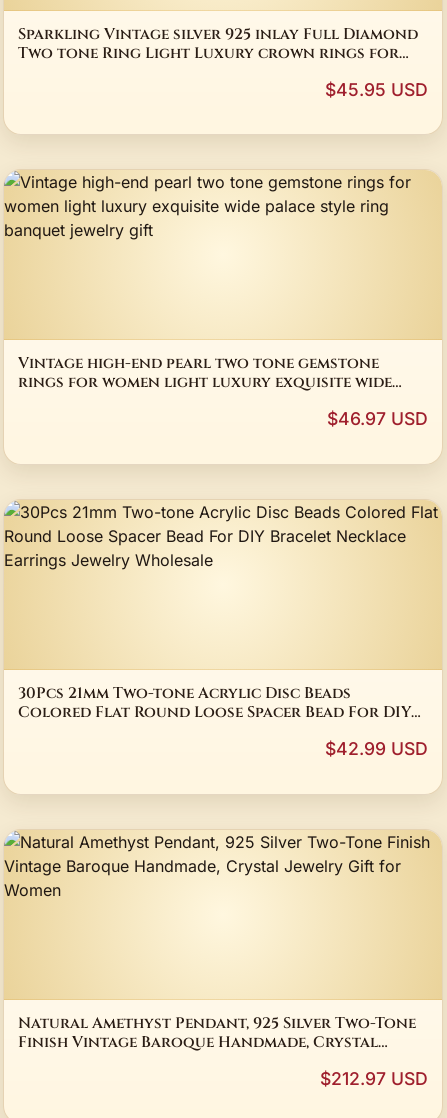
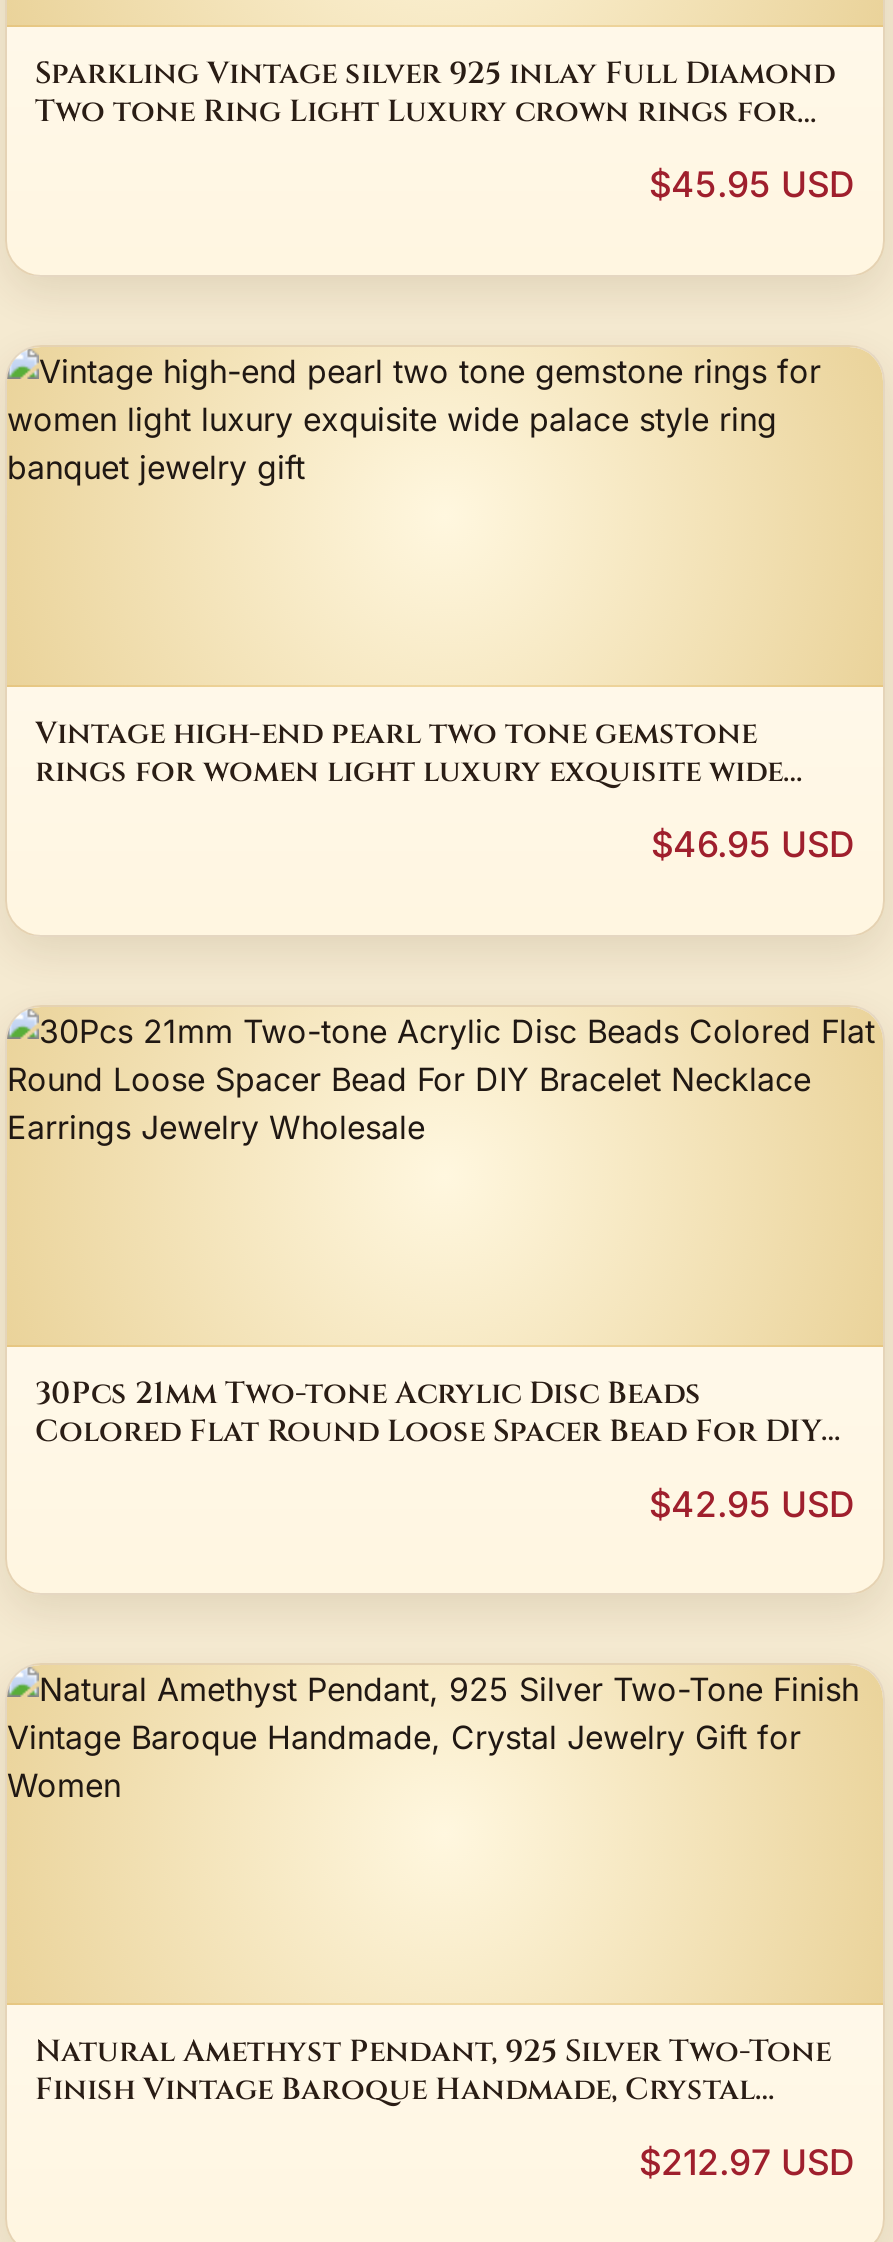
- $46.97 USD
+ $46.95 USD

- $42.99 USD
+ $42.95 USD
